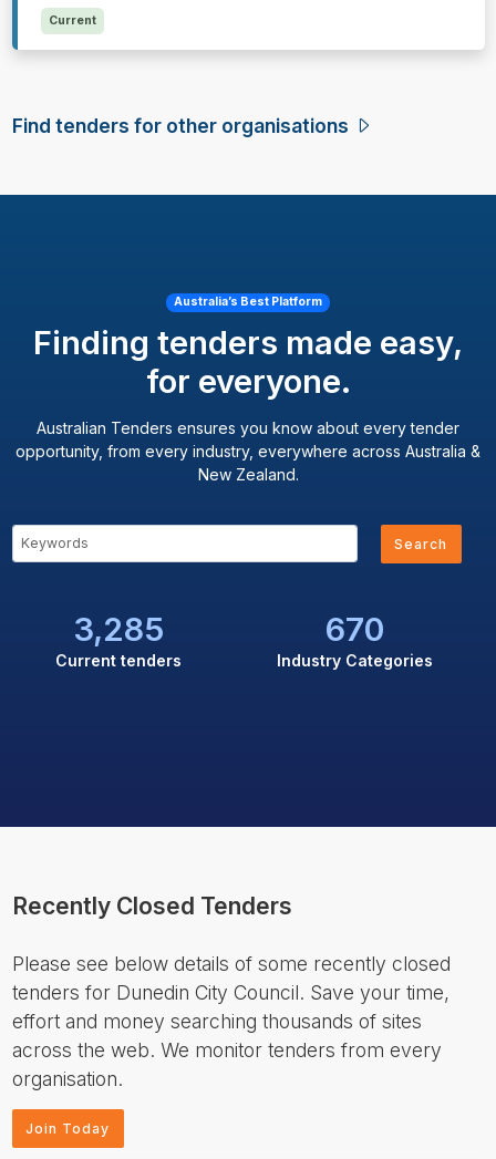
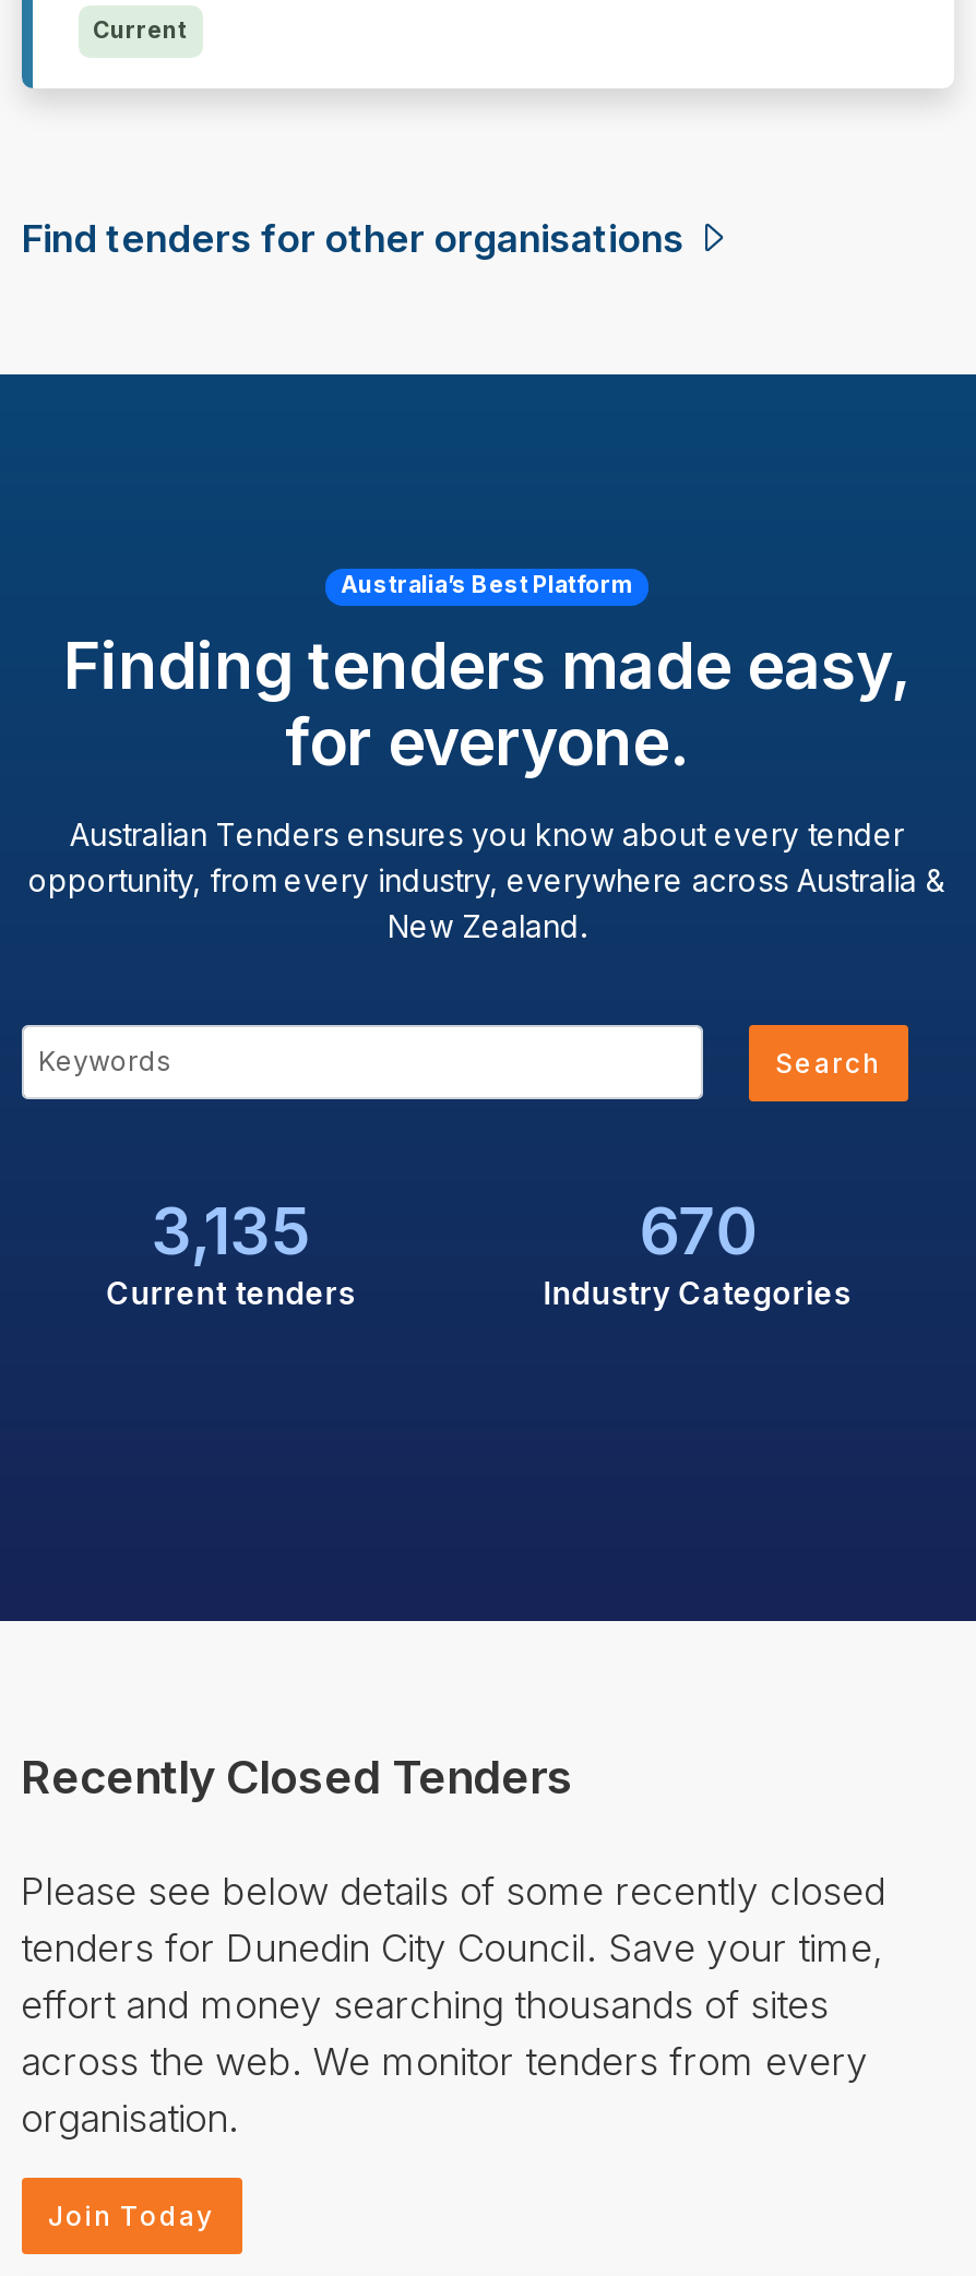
- 3,285
+ 3,135
